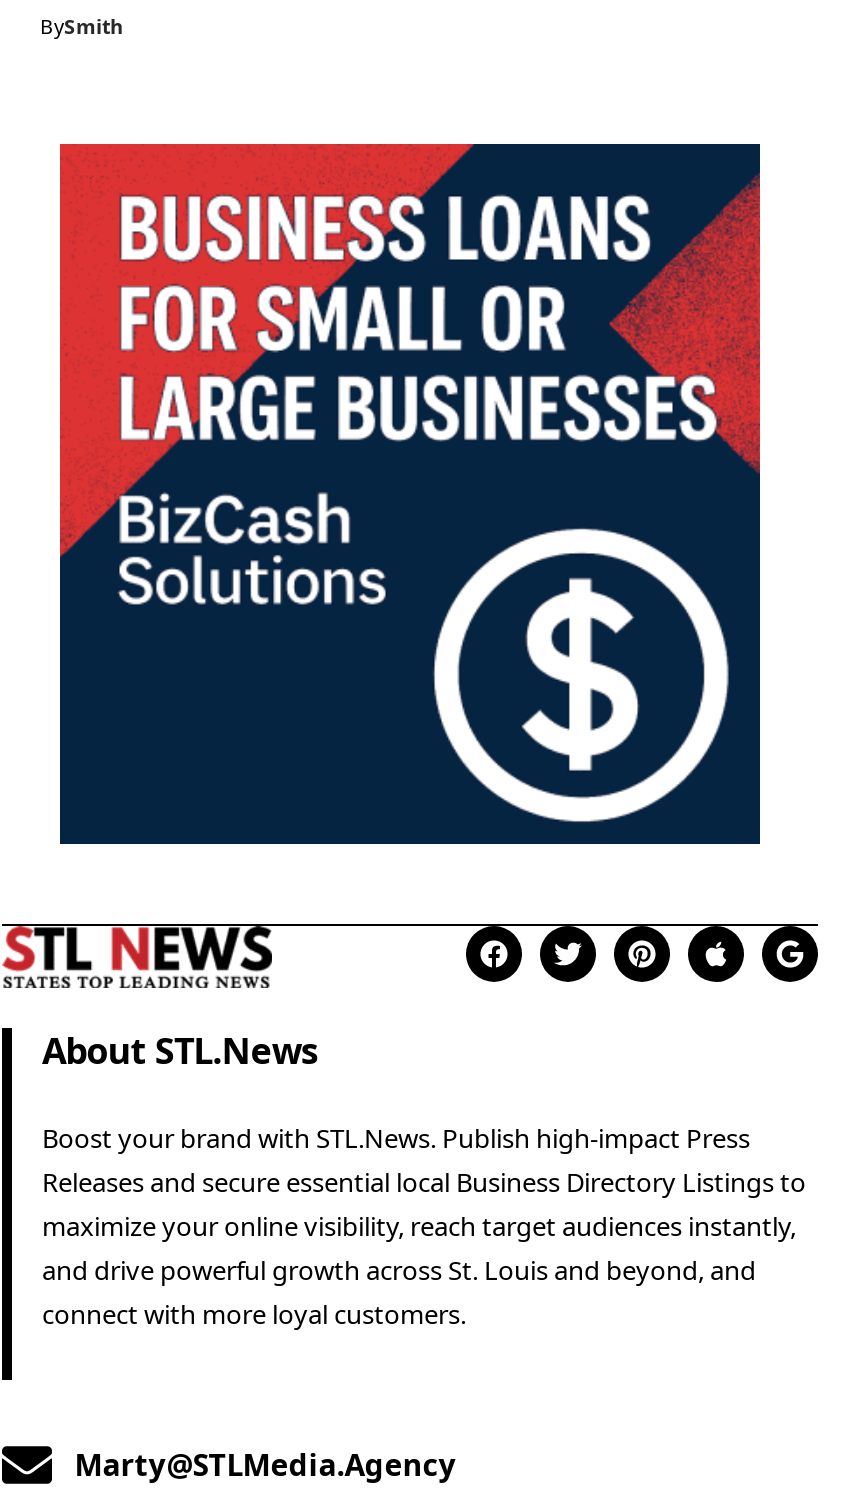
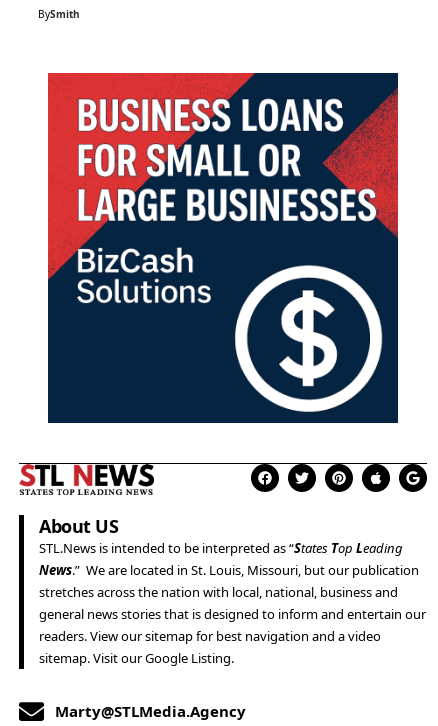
- About STL.News
- Boost your brand with STL.News. Publish high-impact Press
- Releases and secure essential local Business Directory Listings to
- maximize your online visibility, reach target audiences instantly,
- and drive powerful growth across St. Louis and beyond, and
- connect with more loyal customers.
+ About US
+ STL.News is intended to be interpreted as “States Top Leading
+ News.” We are located in St. Louis, Missouri, but our publication
+ stretches across the nation with local, national, business and
+ general news stories that is designed to inform and entertain our
+ readers. View our sitemap for best navigation and a video
+ sitemap. Visit our Google Listing.
